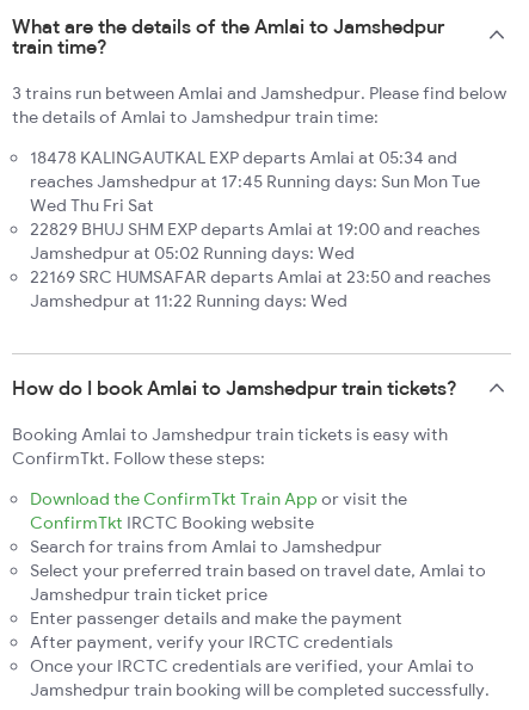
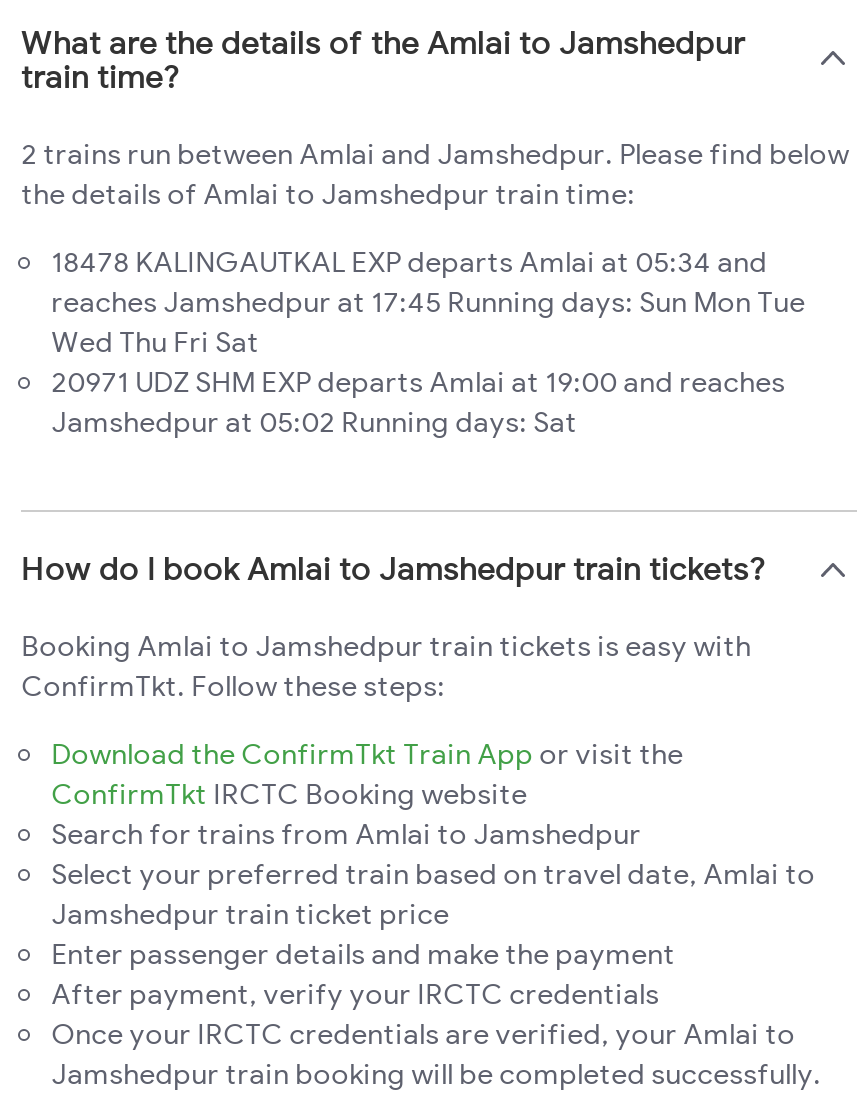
- 3 trains run between Amlai and Jamshedpur. Please find below
+ 2 trains run between Amlai and Jamshedpur. Please find below

- 22829 BHUJ SHM EXP departs Amlai at 19:00 and reaches
- Jamshedpur at 05:02 Running days: Wed
- 22169 SRC HUMSAFAR departs Amlai at 23:50 and reaches
- Jamshedpur at 11:22 Running days: Wed
+ 20971 UDZ SHM EXP departs Amlai at 19:00 and reaches
+ Jamshedpur at 05:02 Running days: Sat
